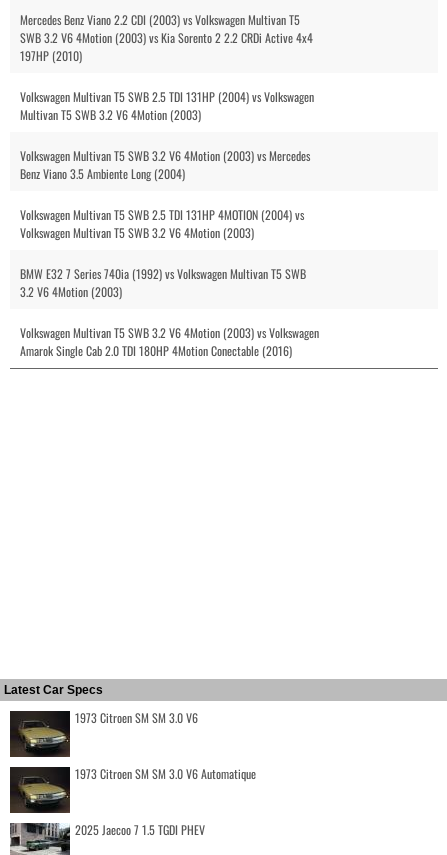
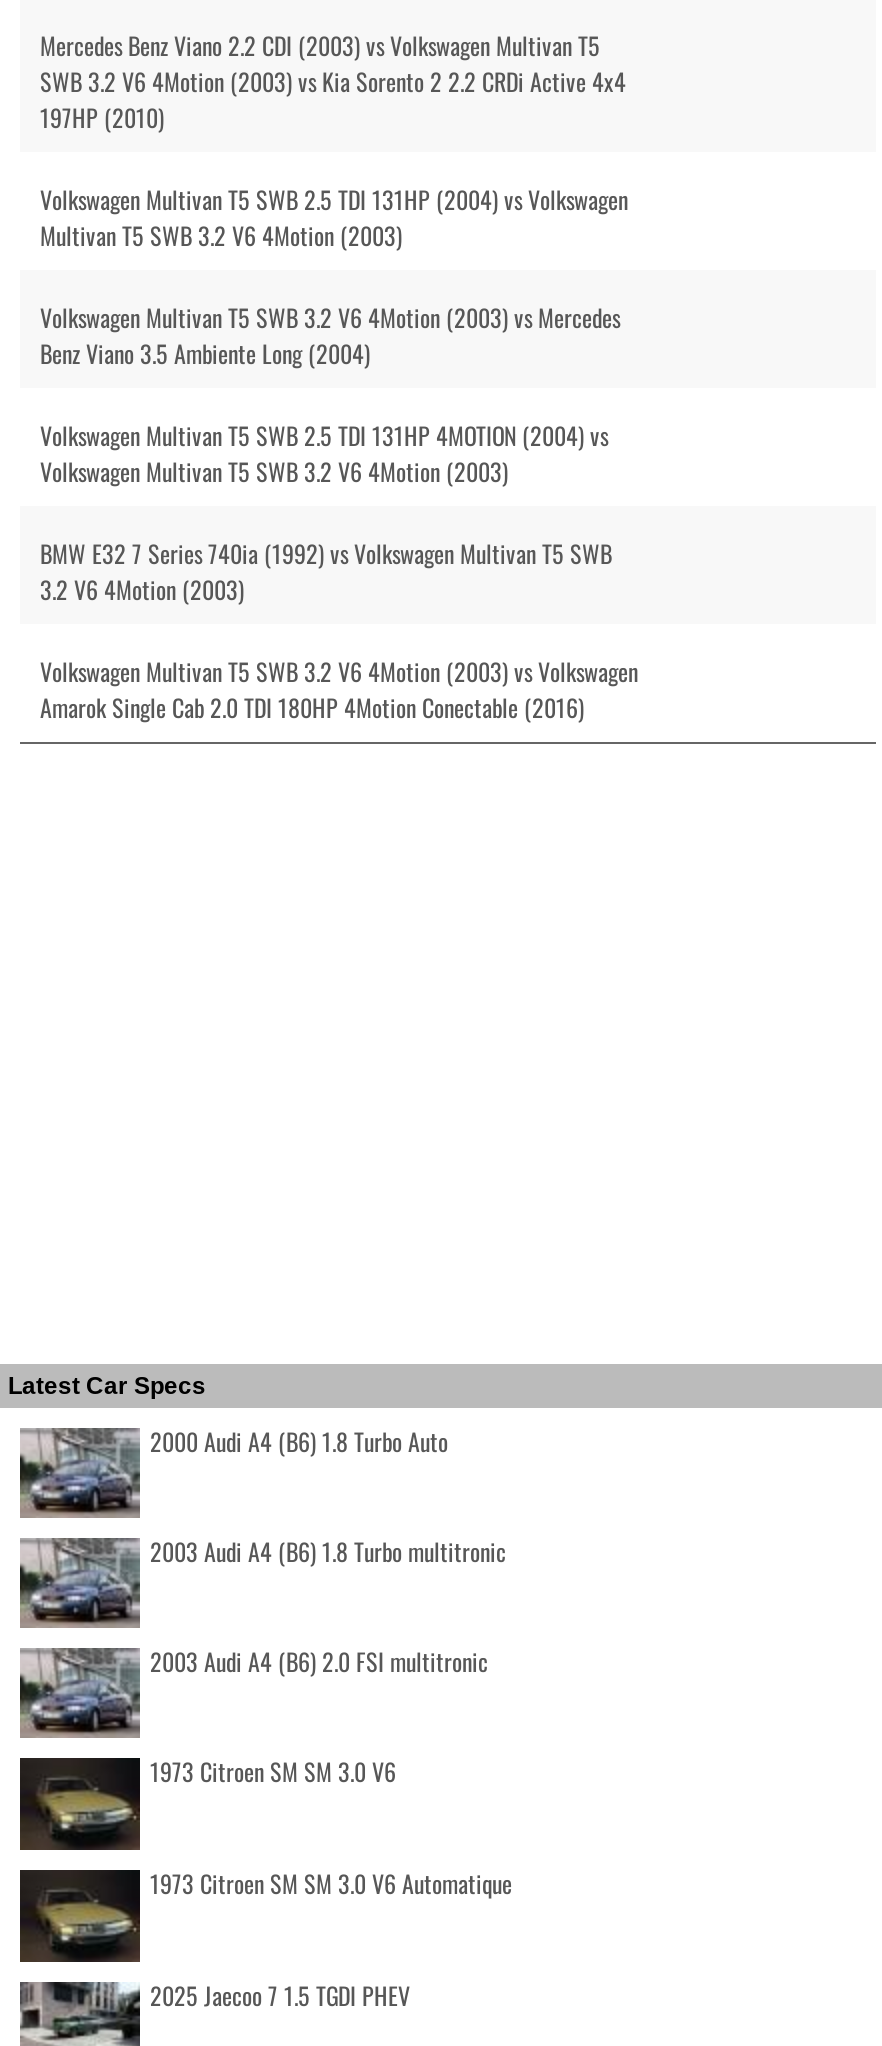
+ [image]
+ 2000 Audi A4 (B6) 1.8 Turbo Auto
+ 2003 Audi A4 (B6) 1.8 Turbo multitronic
+ 2003 Audi A4 (B6) 2.0 FSI multitronic

+ [image]

+ [image]
